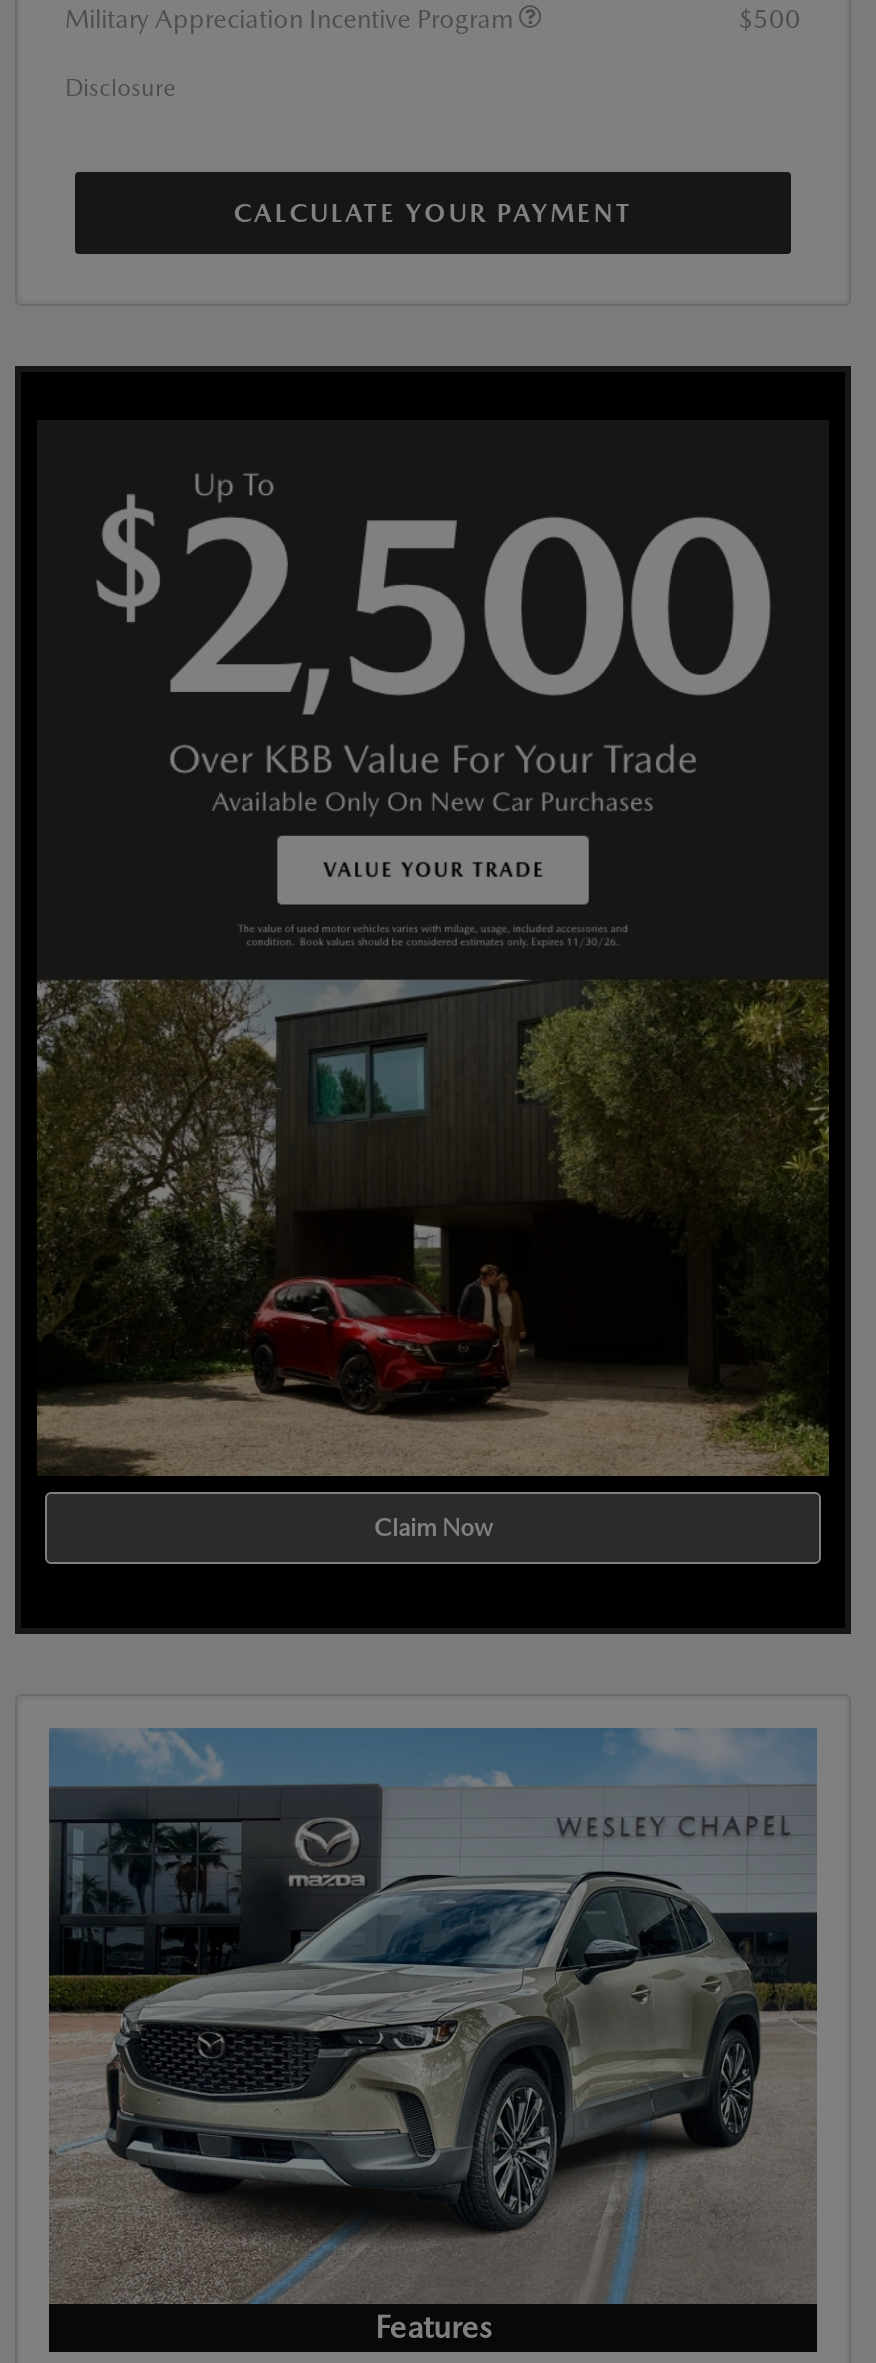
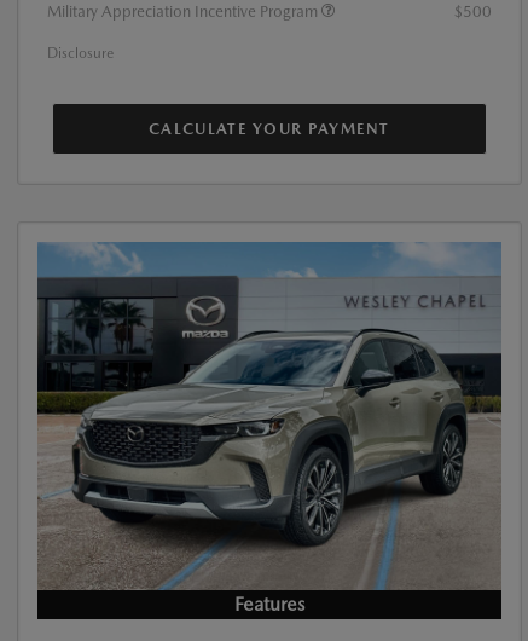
- [image]
- Claim Now
